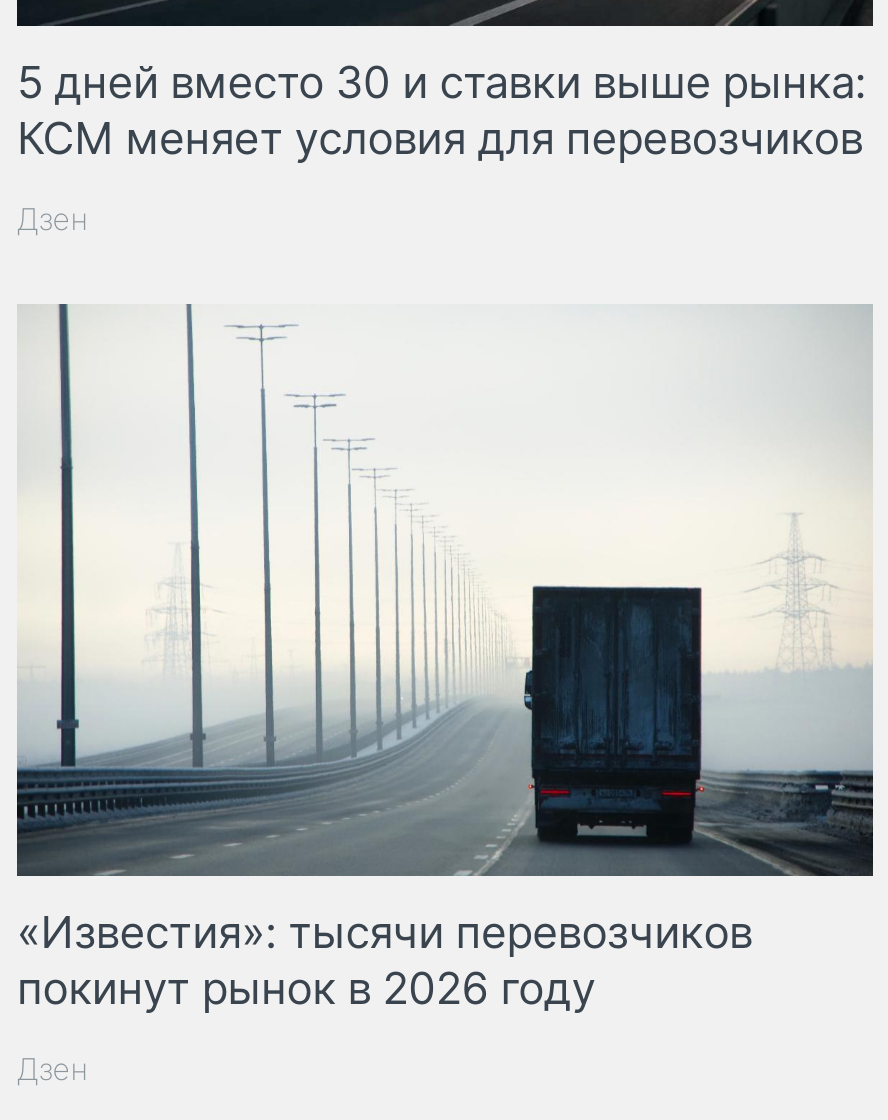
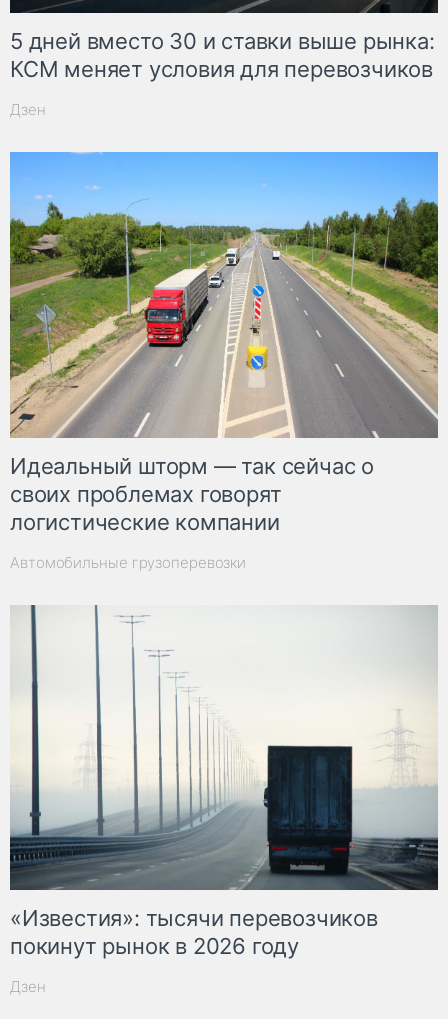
+ [image]
+ Идеальный шторм — так сейчас о
+ своих проблемах говорят
+ логистические компании
+ Автомобильные грузоперевозки
